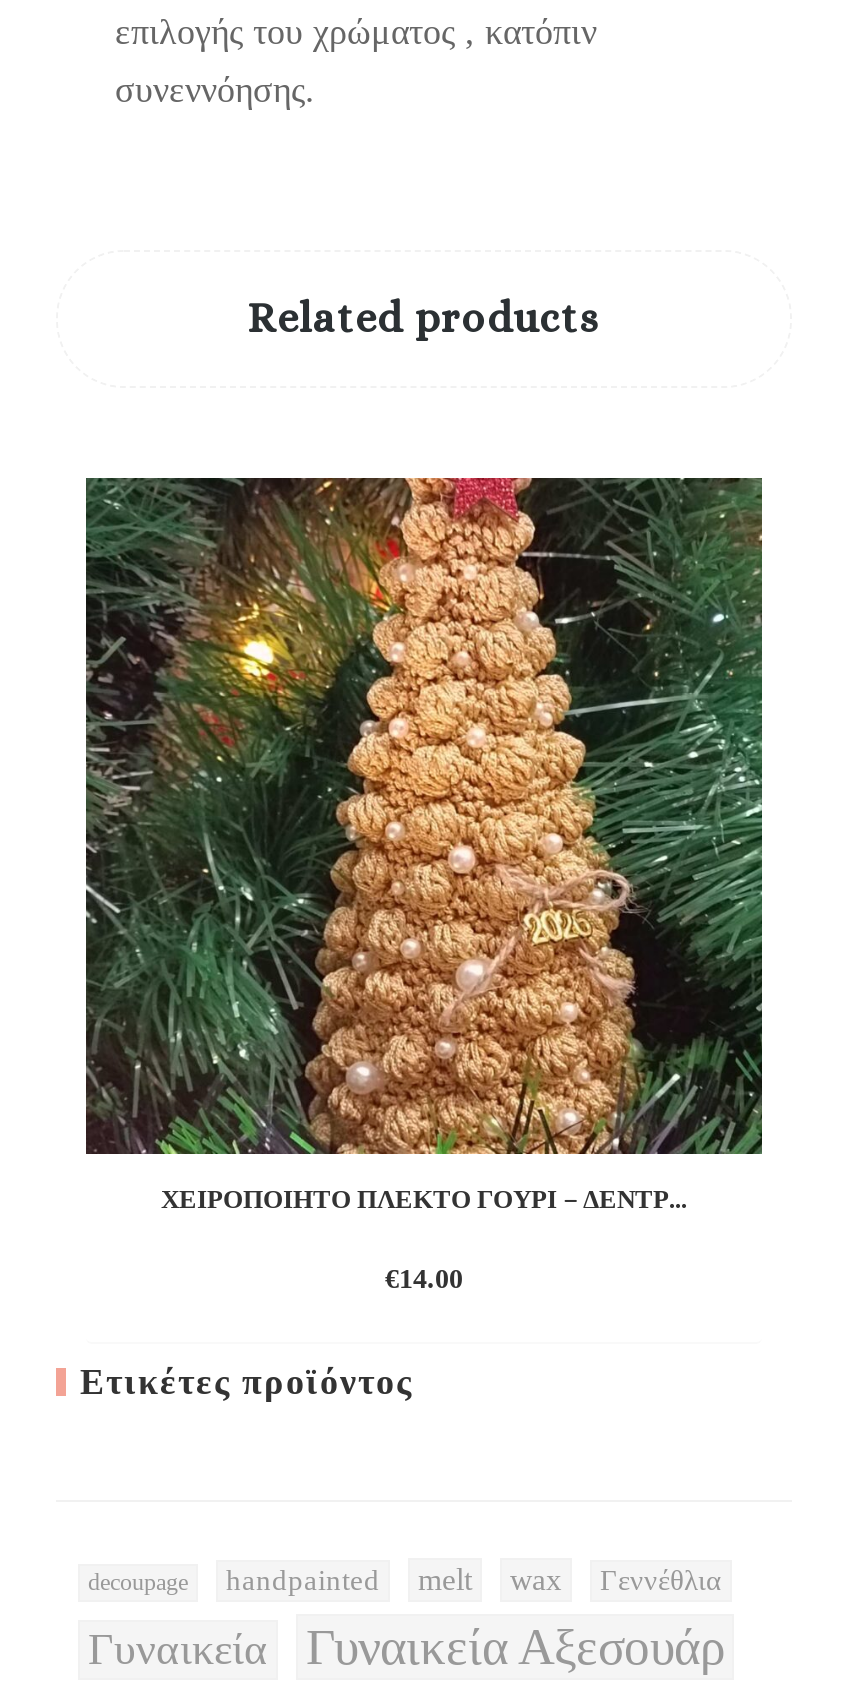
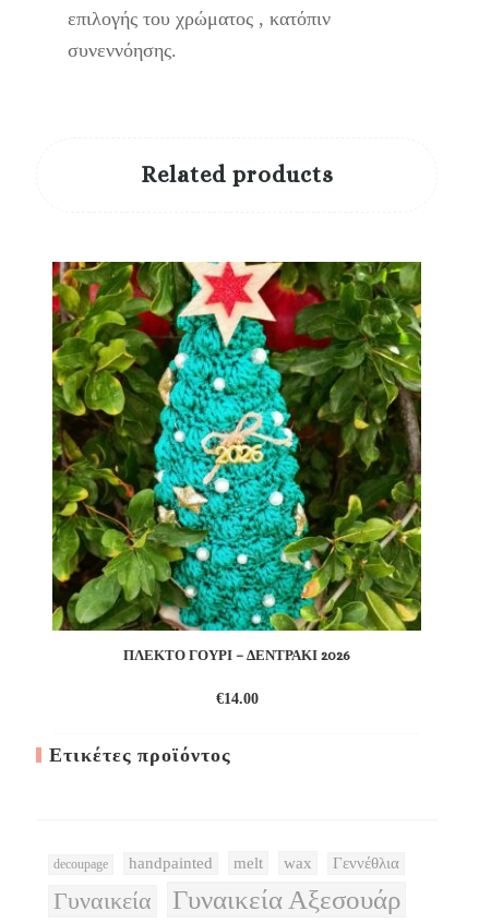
- [image]
- ΧΕΙΡΟΠΟΊΗΤΟ ΠΛΕΚΤΌ ΓΟΎΡΙ – ΔΕΝΤΡ...
+ [image]
+ ΠΛΕΚΤΌ ΓΟΎΡΙ – ΔΕΝΤΡΆΚΙ 2026
